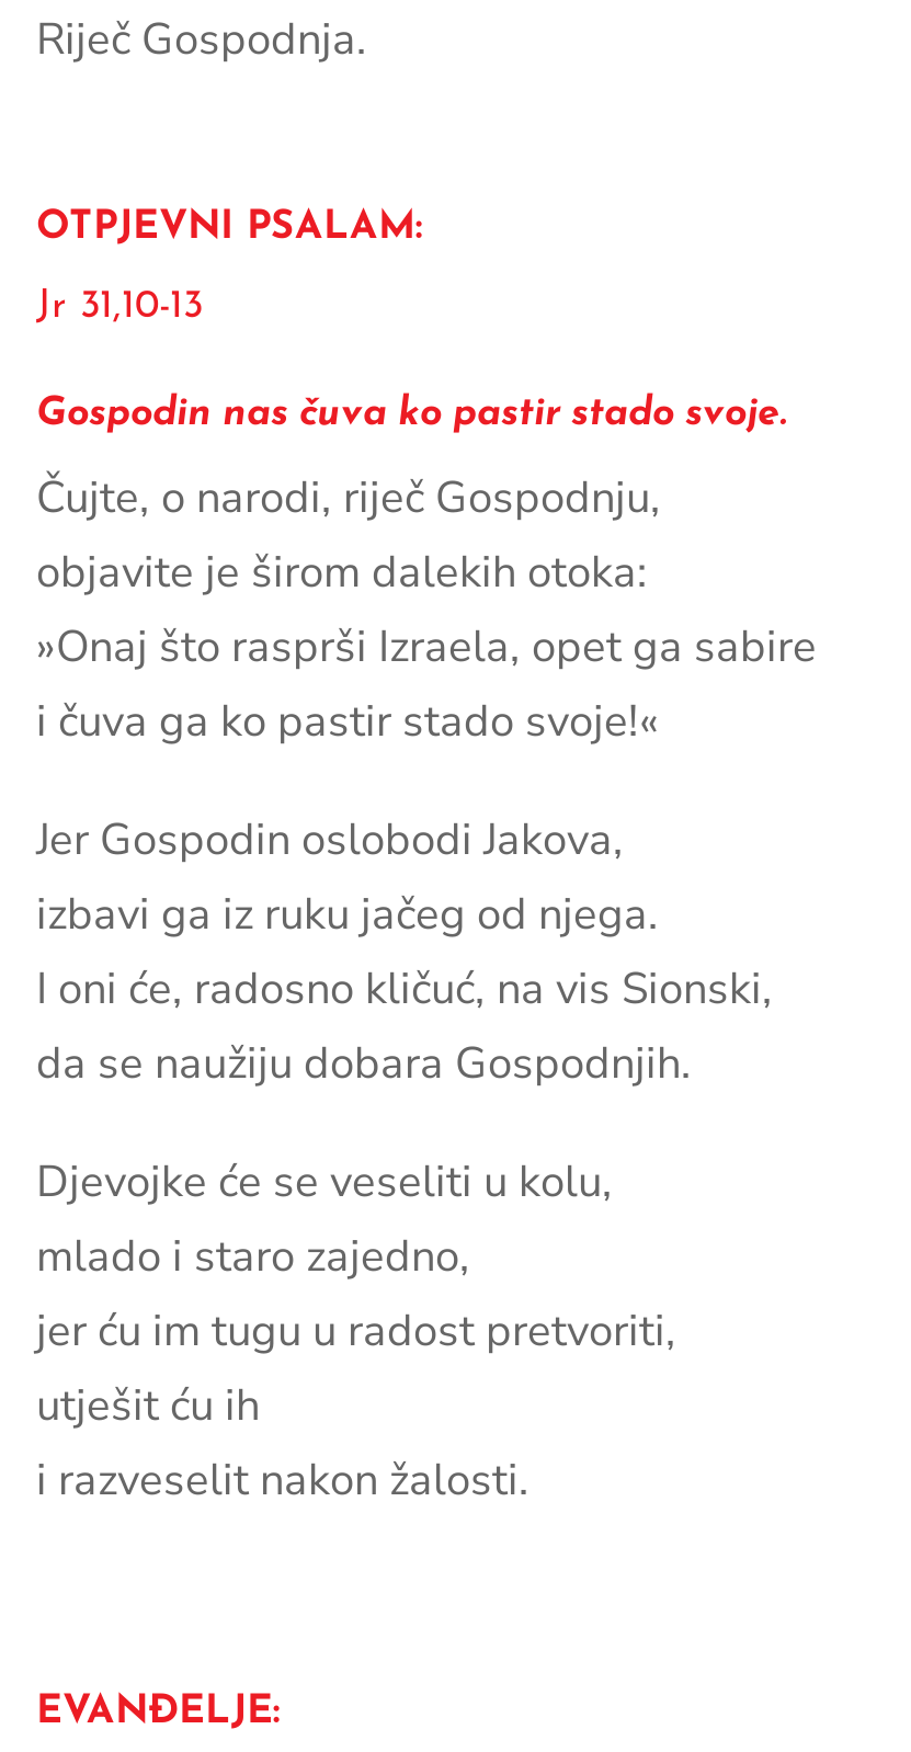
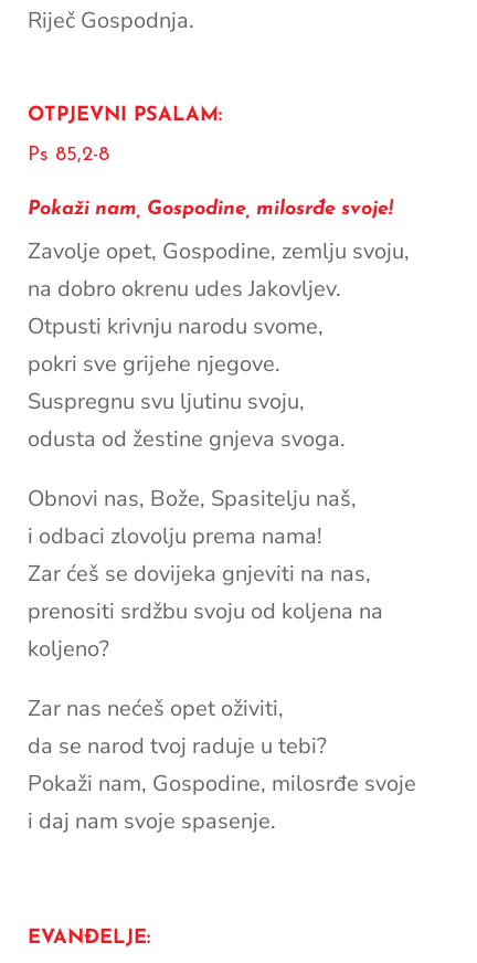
- Jr 31,10-13
+ Ps 85,2-8

- Gospodin nas čuva ko pastir stado svoje.
+ Pokaži nam, Gospodine, milosrđe svoje!

- Čujte, o narodi, riječ Gospodnju,
- objavite je širom dalekih otoka:
- »Onaj što rasprši Izraela, opet ga sabire
- i čuva ga ko pastir stado svoje!«
+ Zavolje opet, Gospodine, zemlju svoju,
+ na dobro okrenu udes Jakovljev.
+ Otpusti krivnju narodu svome,
+ pokri sve grijehe njegove.
+ Suspregnu svu ljutinu svoju,
+ odusta od žestine gnjeva svoga.

- Jer Gospodin oslobodi Jakova,
- izbavi ga iz ruku jačeg od njega.
- I oni će, radosno kličuć, na vis Sionski,
- da se naužiju dobara Gospodnjih.
+ Obnovi nas, Bože, Spasitelju naš,
+ i odbaci zlovolju prema nama!
+ Zar ćeš se dovijeka gnjeviti na nas,
+ prenositi srdžbu svoju od koljena na
+ koljeno?

- Djevojke će se veseliti u kolu,
- mlado i staro zajedno,
- jer ću im tugu u radost pretvoriti,
- utješit ću ih
- i razveselit nakon žalosti.
+ Zar nas nećeš opet oživiti,
+ da se narod tvoj raduje u tebi?
+ Pokaži nam, Gospodine, milosrđe svoje
+ i daj nam svoje spasenje.
